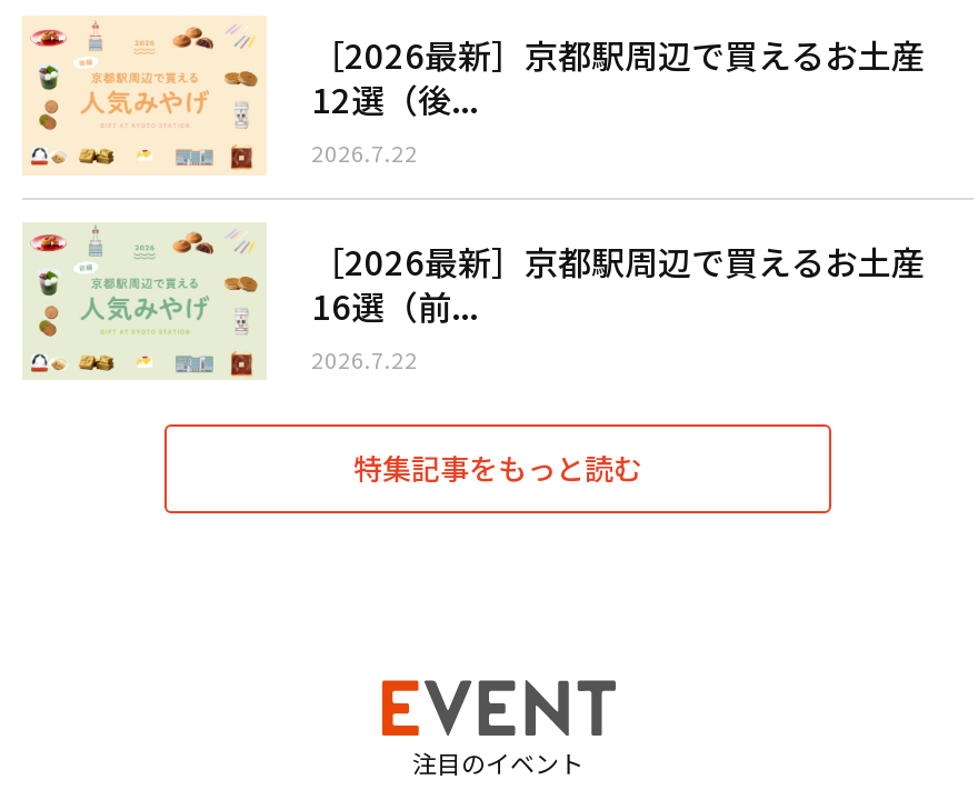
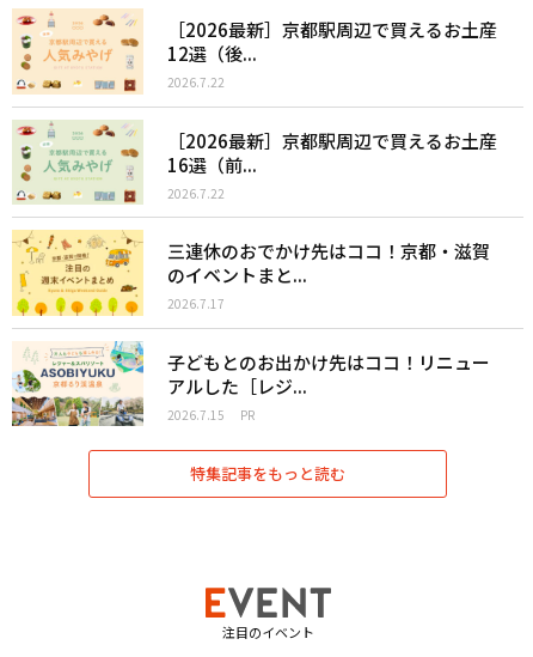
+ [image]

+ [image]
+ 三連休のおでかけ先はココ！京都・滋賀
+ のイベントまと...
+ 2026.7.17
+ 子どもとのお出かけ先はココ！リニュー
+ アルした［レジ...
+ 2026.7.15
+ PR
